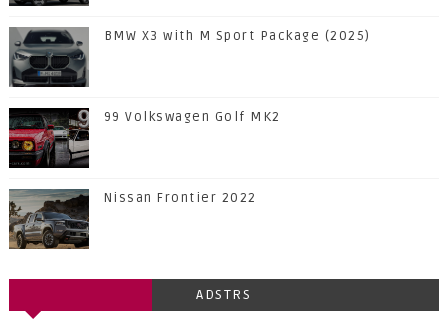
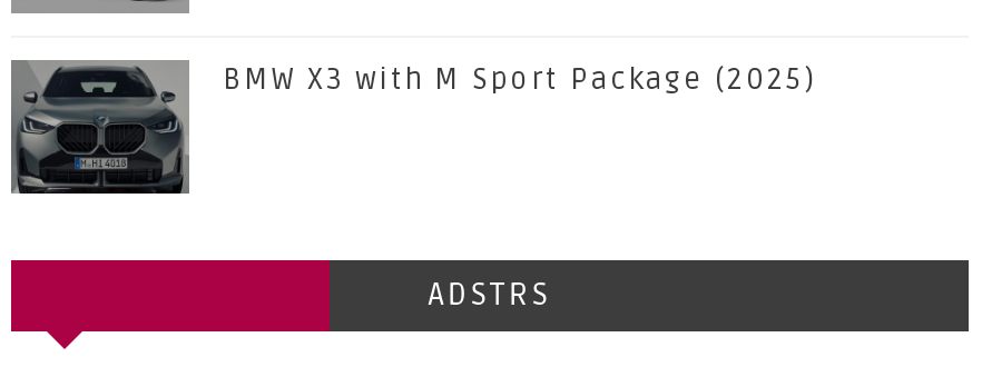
- [image]
- 99 Volkswagen Golf MK2

- [image]
- Nissan Frontier 2022
